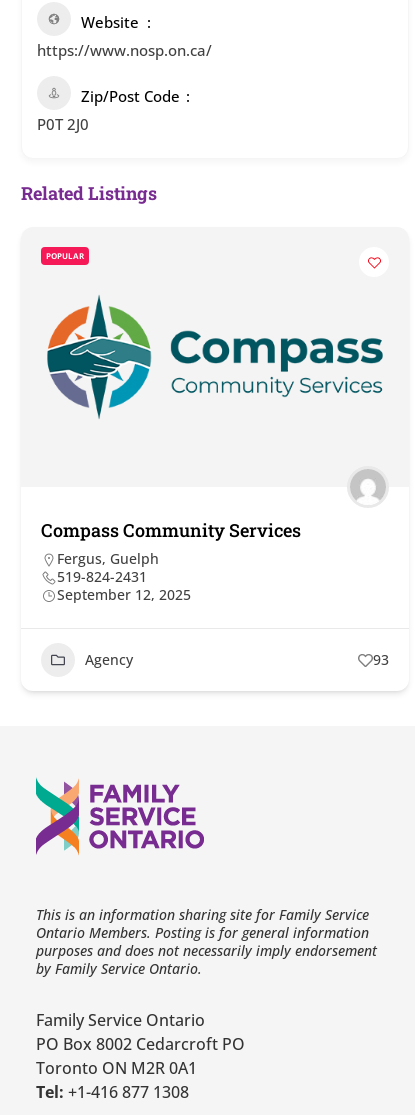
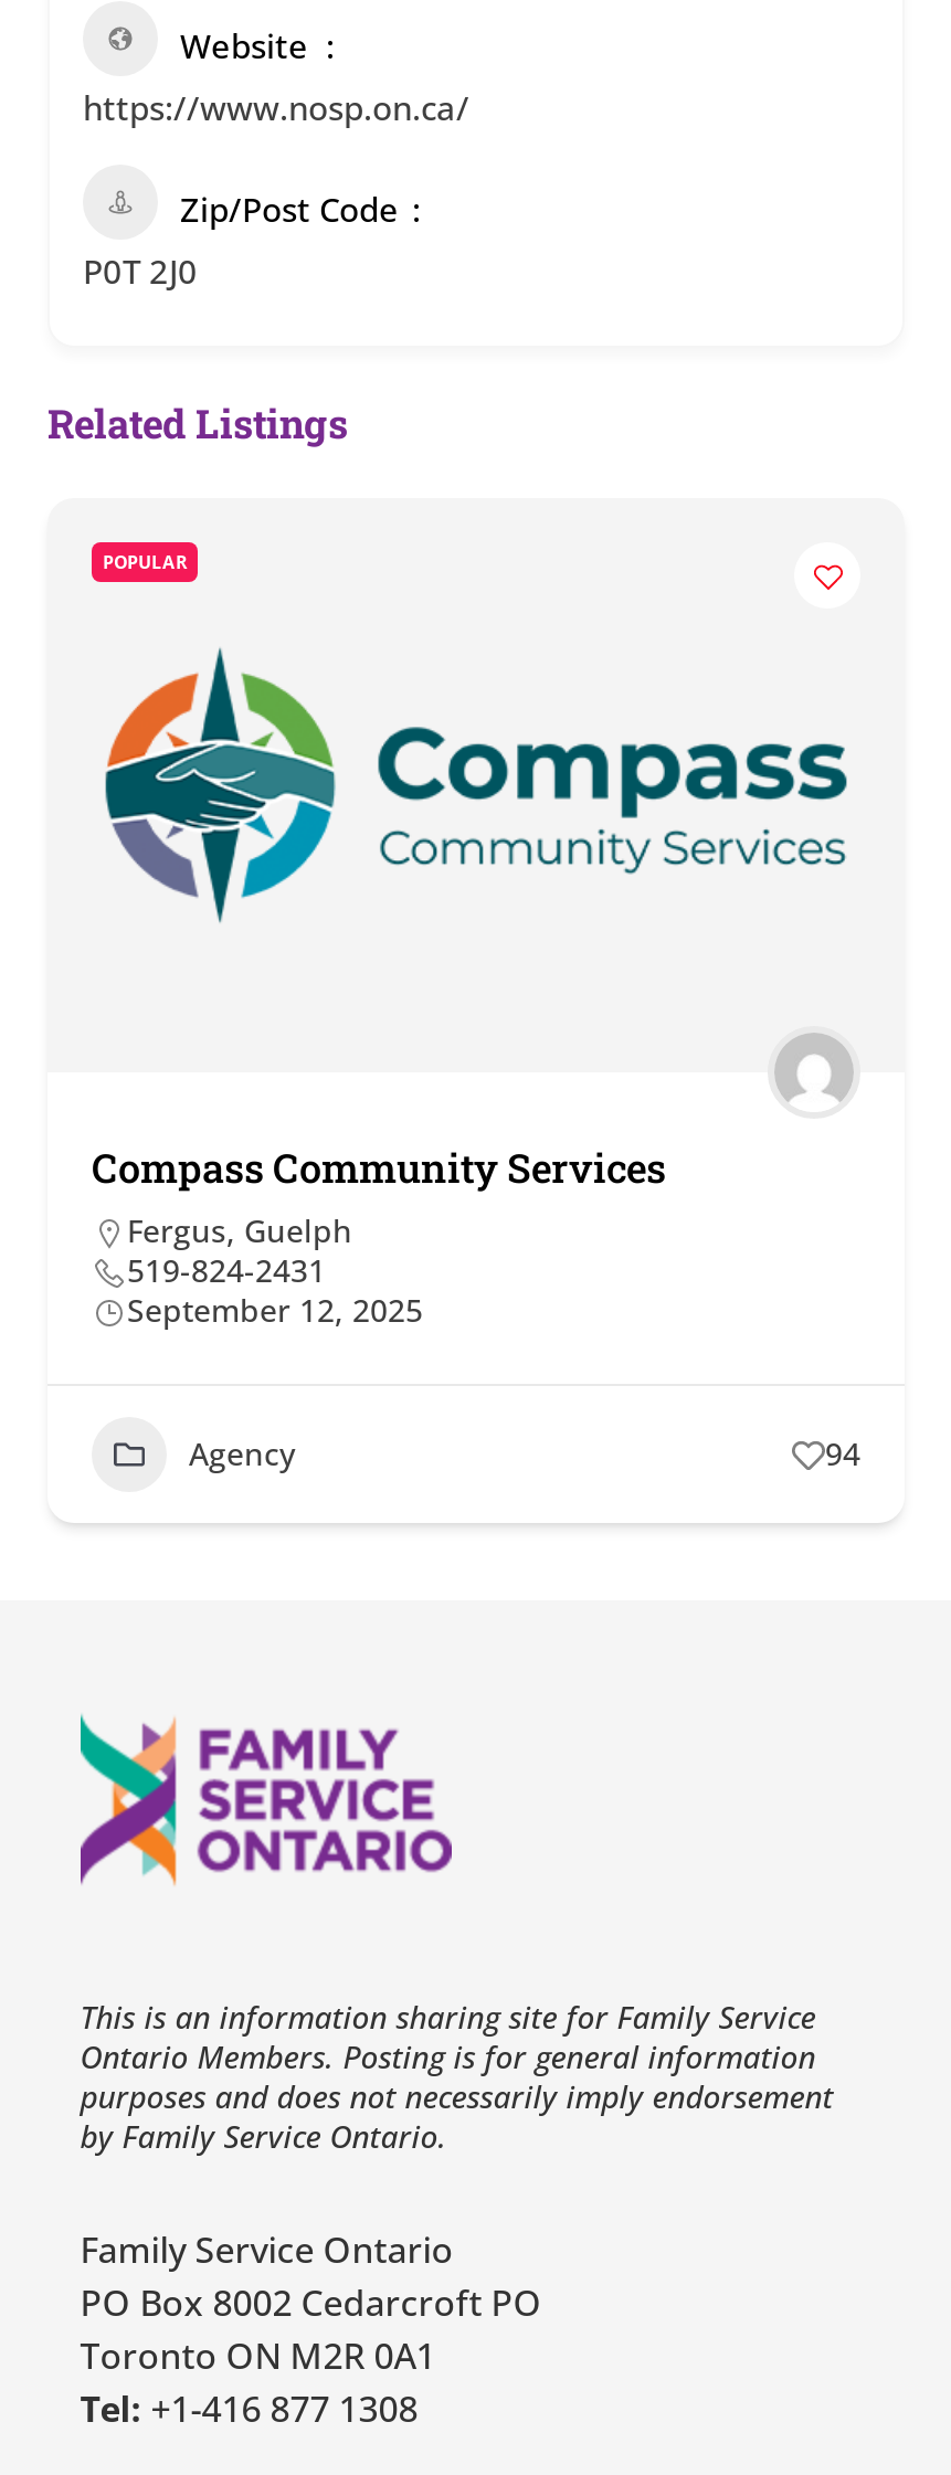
- 93
+ 94
